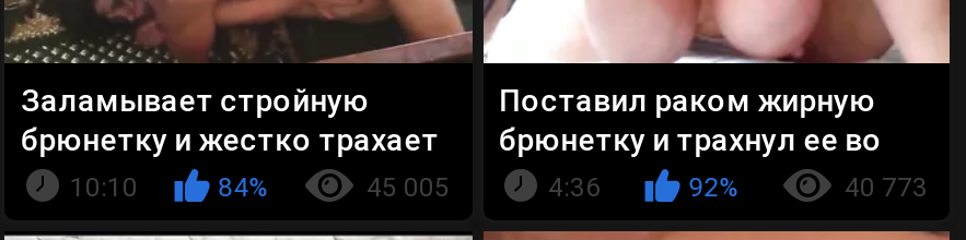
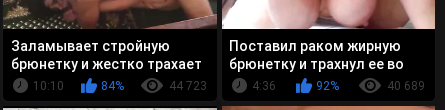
- 45 005
+ 44 723

- 40 773
+ 40 689
